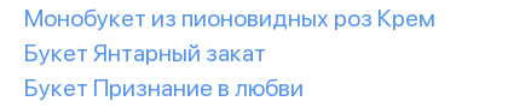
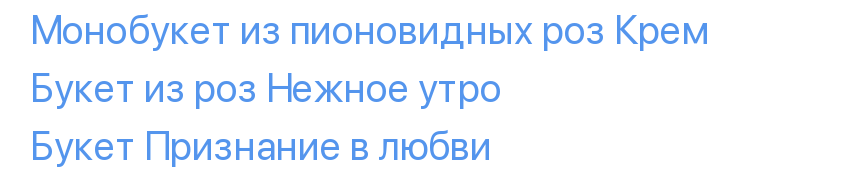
- Букет Янтарный закат
+ Букет из роз Нежное утро
